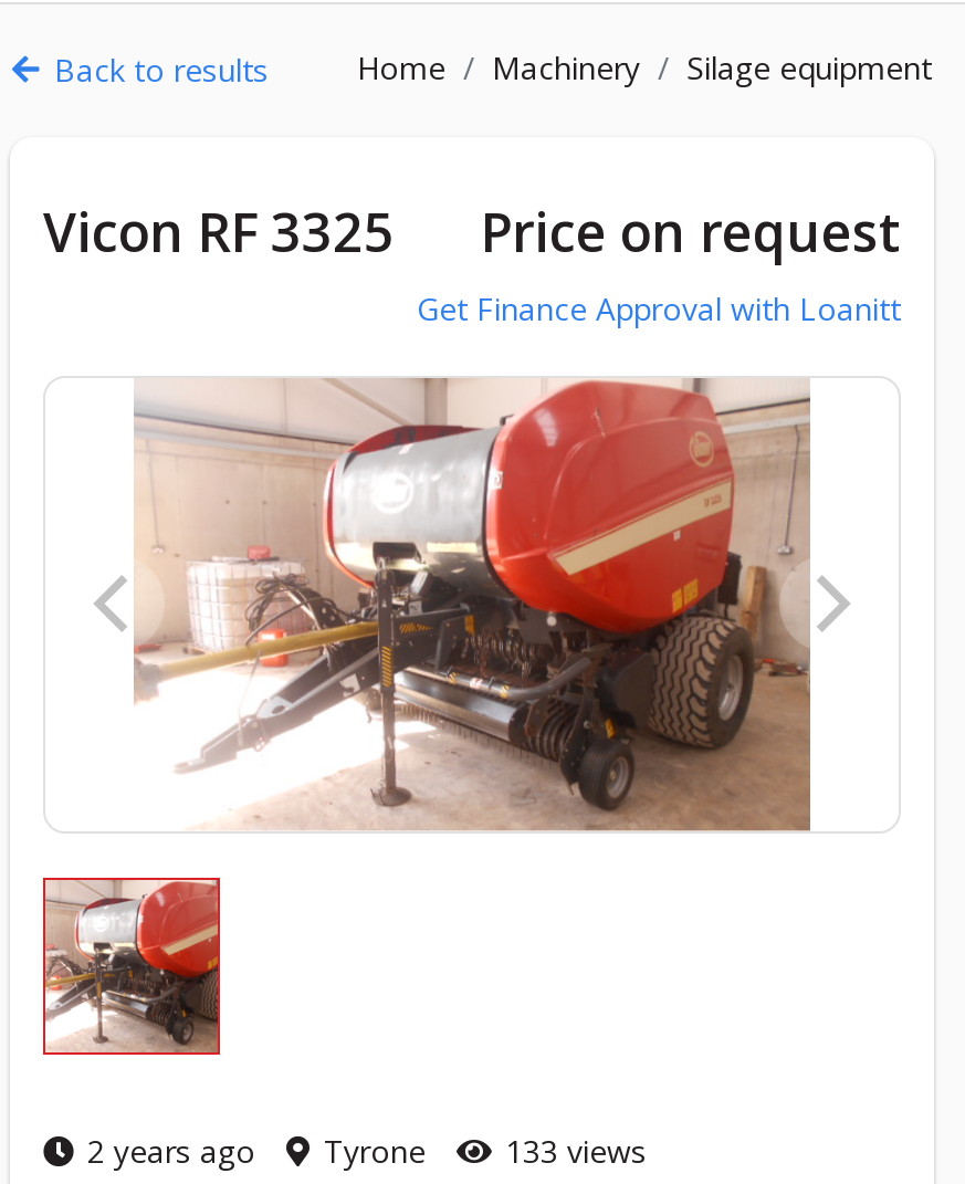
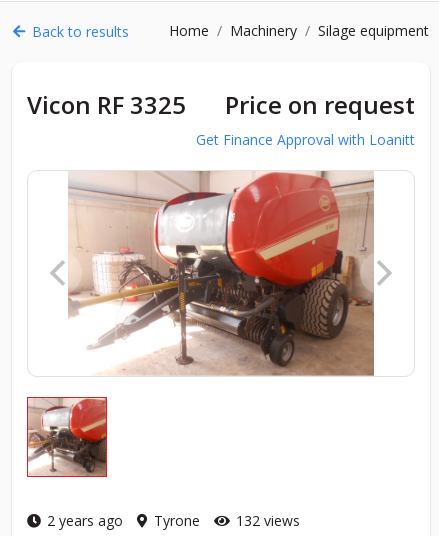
- 2 years ago Tyrone 133 views
+ 2 years ago Tyrone 132 views
